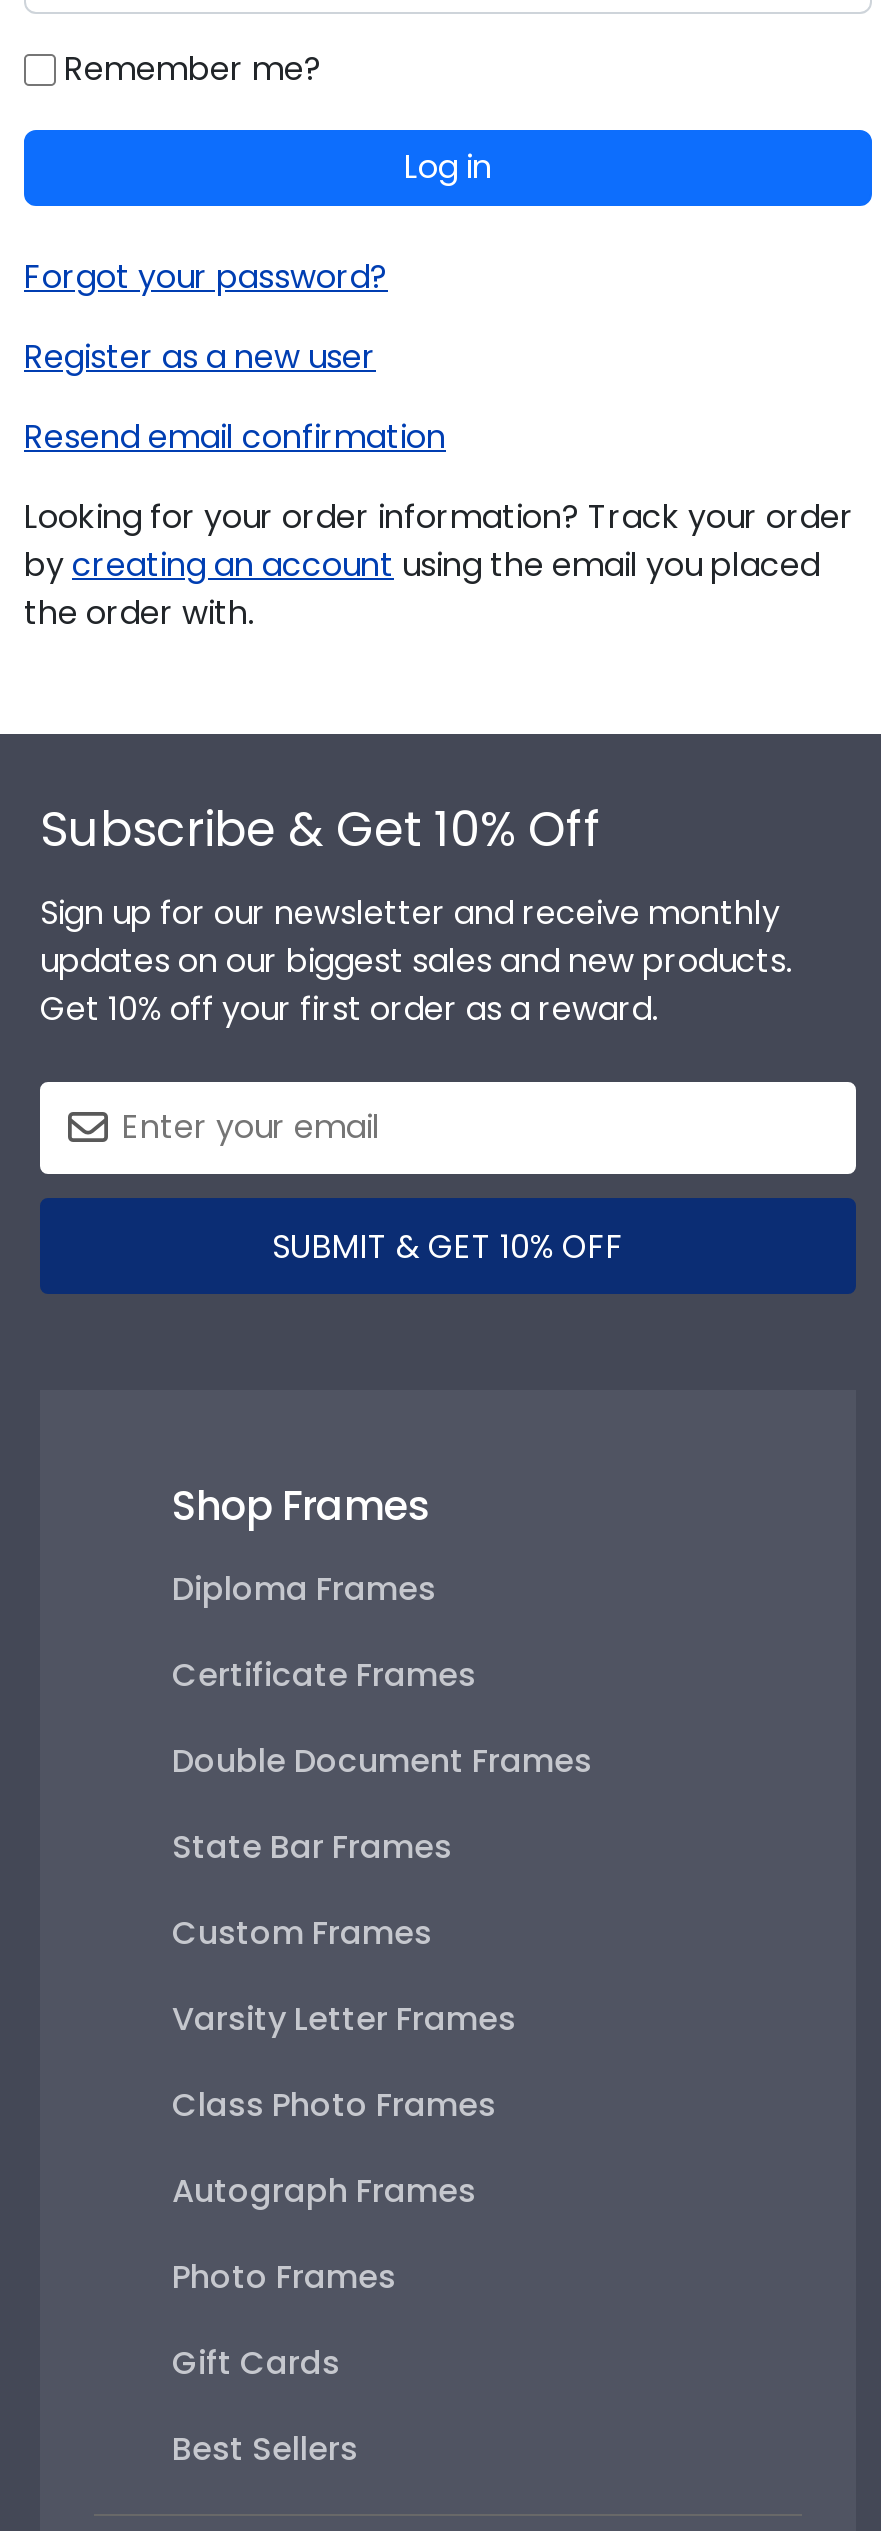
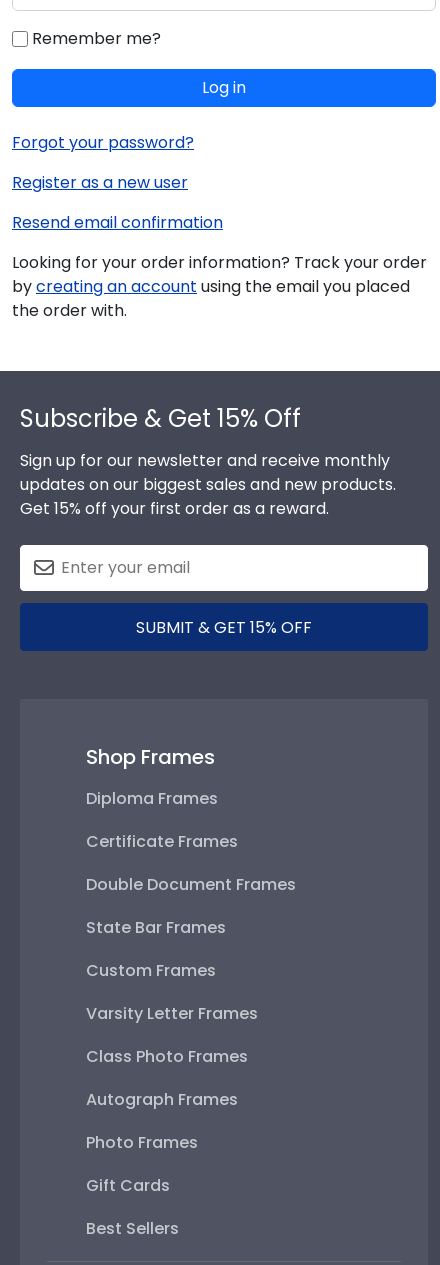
- Subscribe & Get 10% Off
+ Subscribe & Get 15% Off

- Get 10% off your first order as a reward.
+ Get 15% off your first order as a reward.

- SUBMIT & GET 10% OFF
+ SUBMIT & GET 15% OFF
